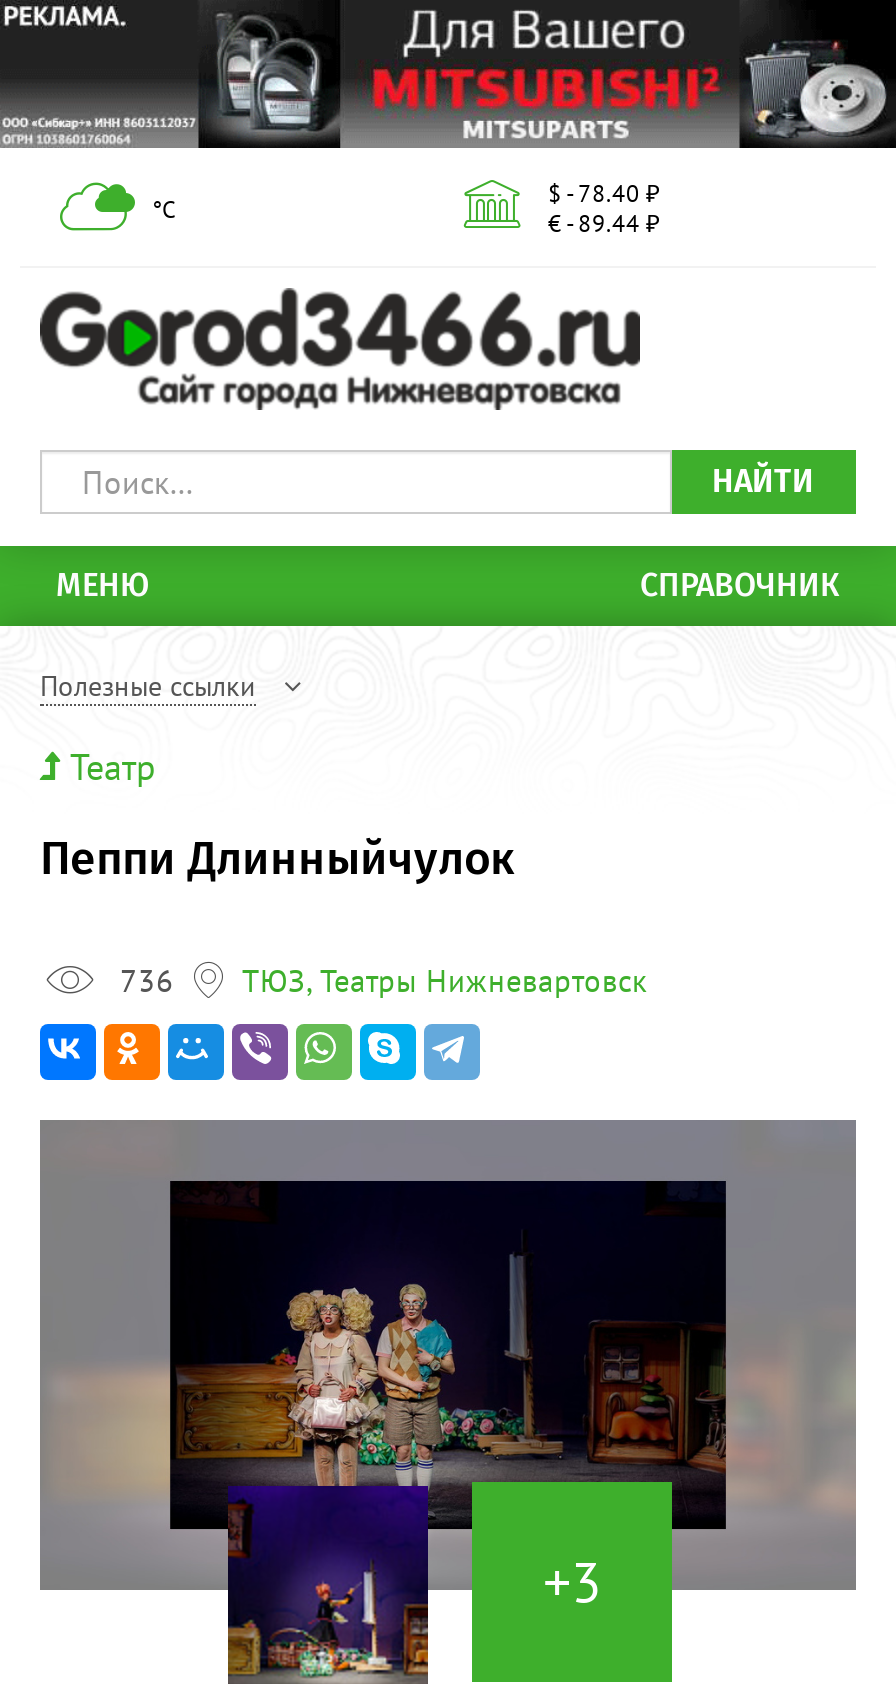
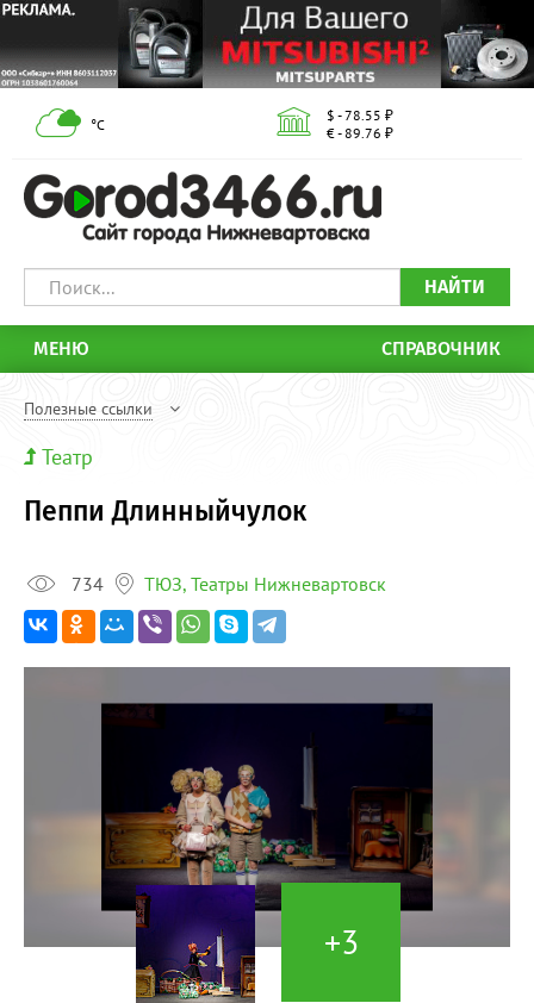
- $ - 78.40 ₽
+ $ - 78.55 ₽

- € - 89.44 ₽
+ € - 89.76 ₽

- 736 ТЮЗ, Театры Нижневартовск
+ 734 ТЮЗ, Театры Нижневартовск
